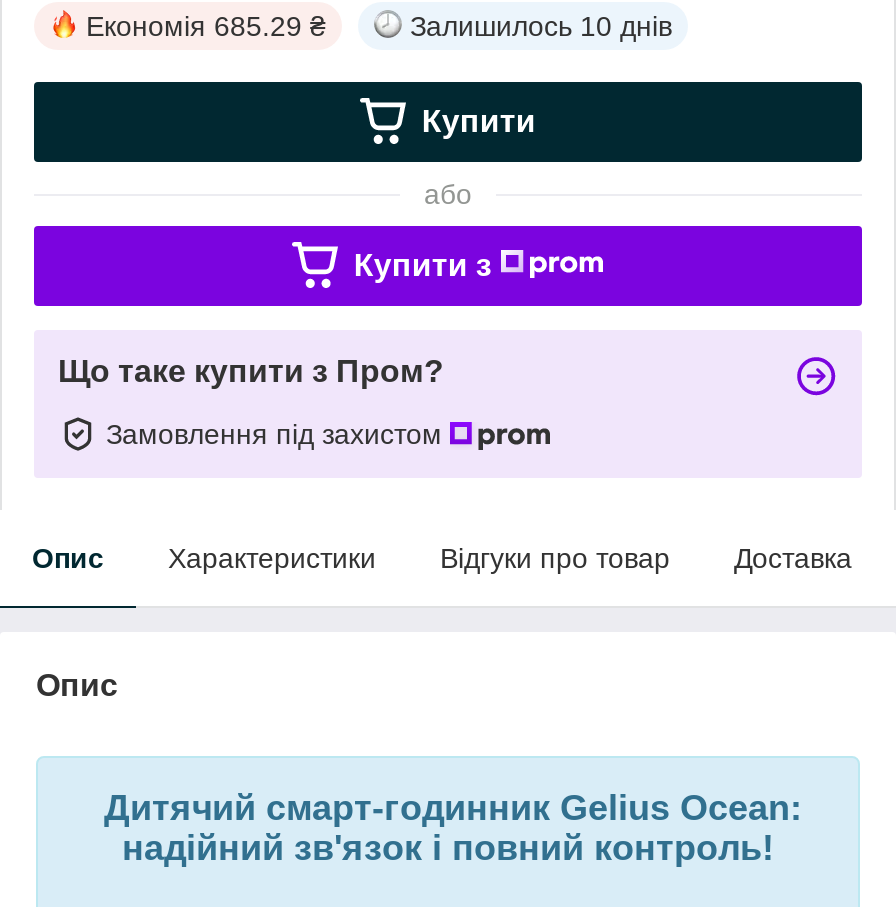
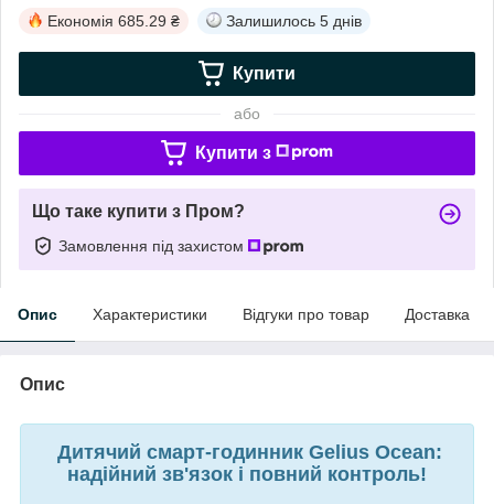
- Залишилось 10 днів
+ Залишилось 5 днів
